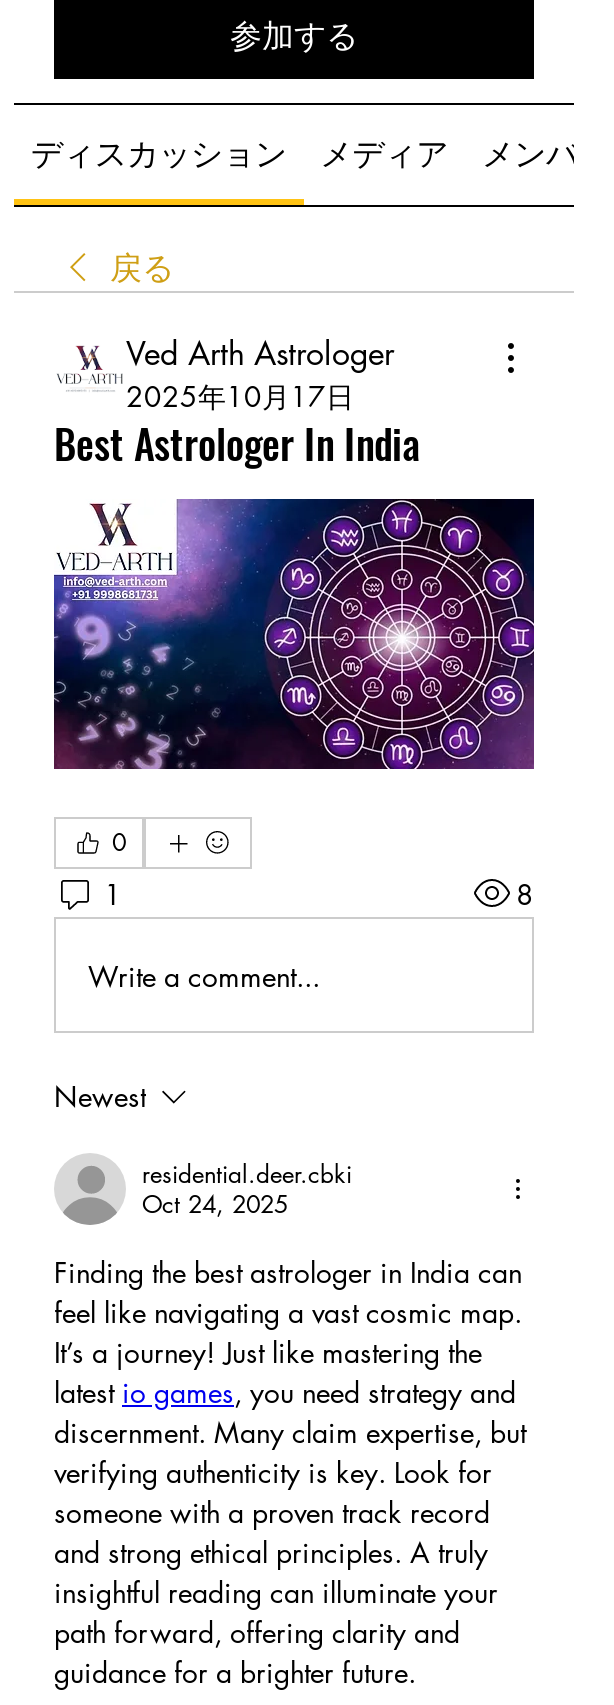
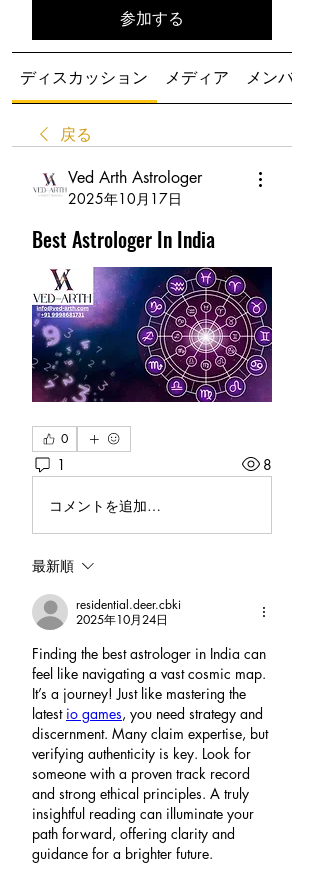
- Write a comment...
+ コメントを追加…

- Newest
+ 最新順

- Oct 24, 2025
+ 2025年10月24日
